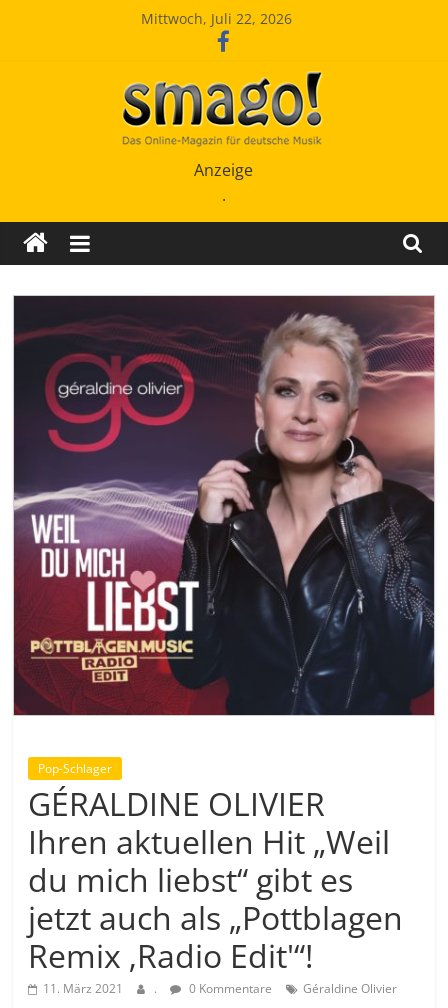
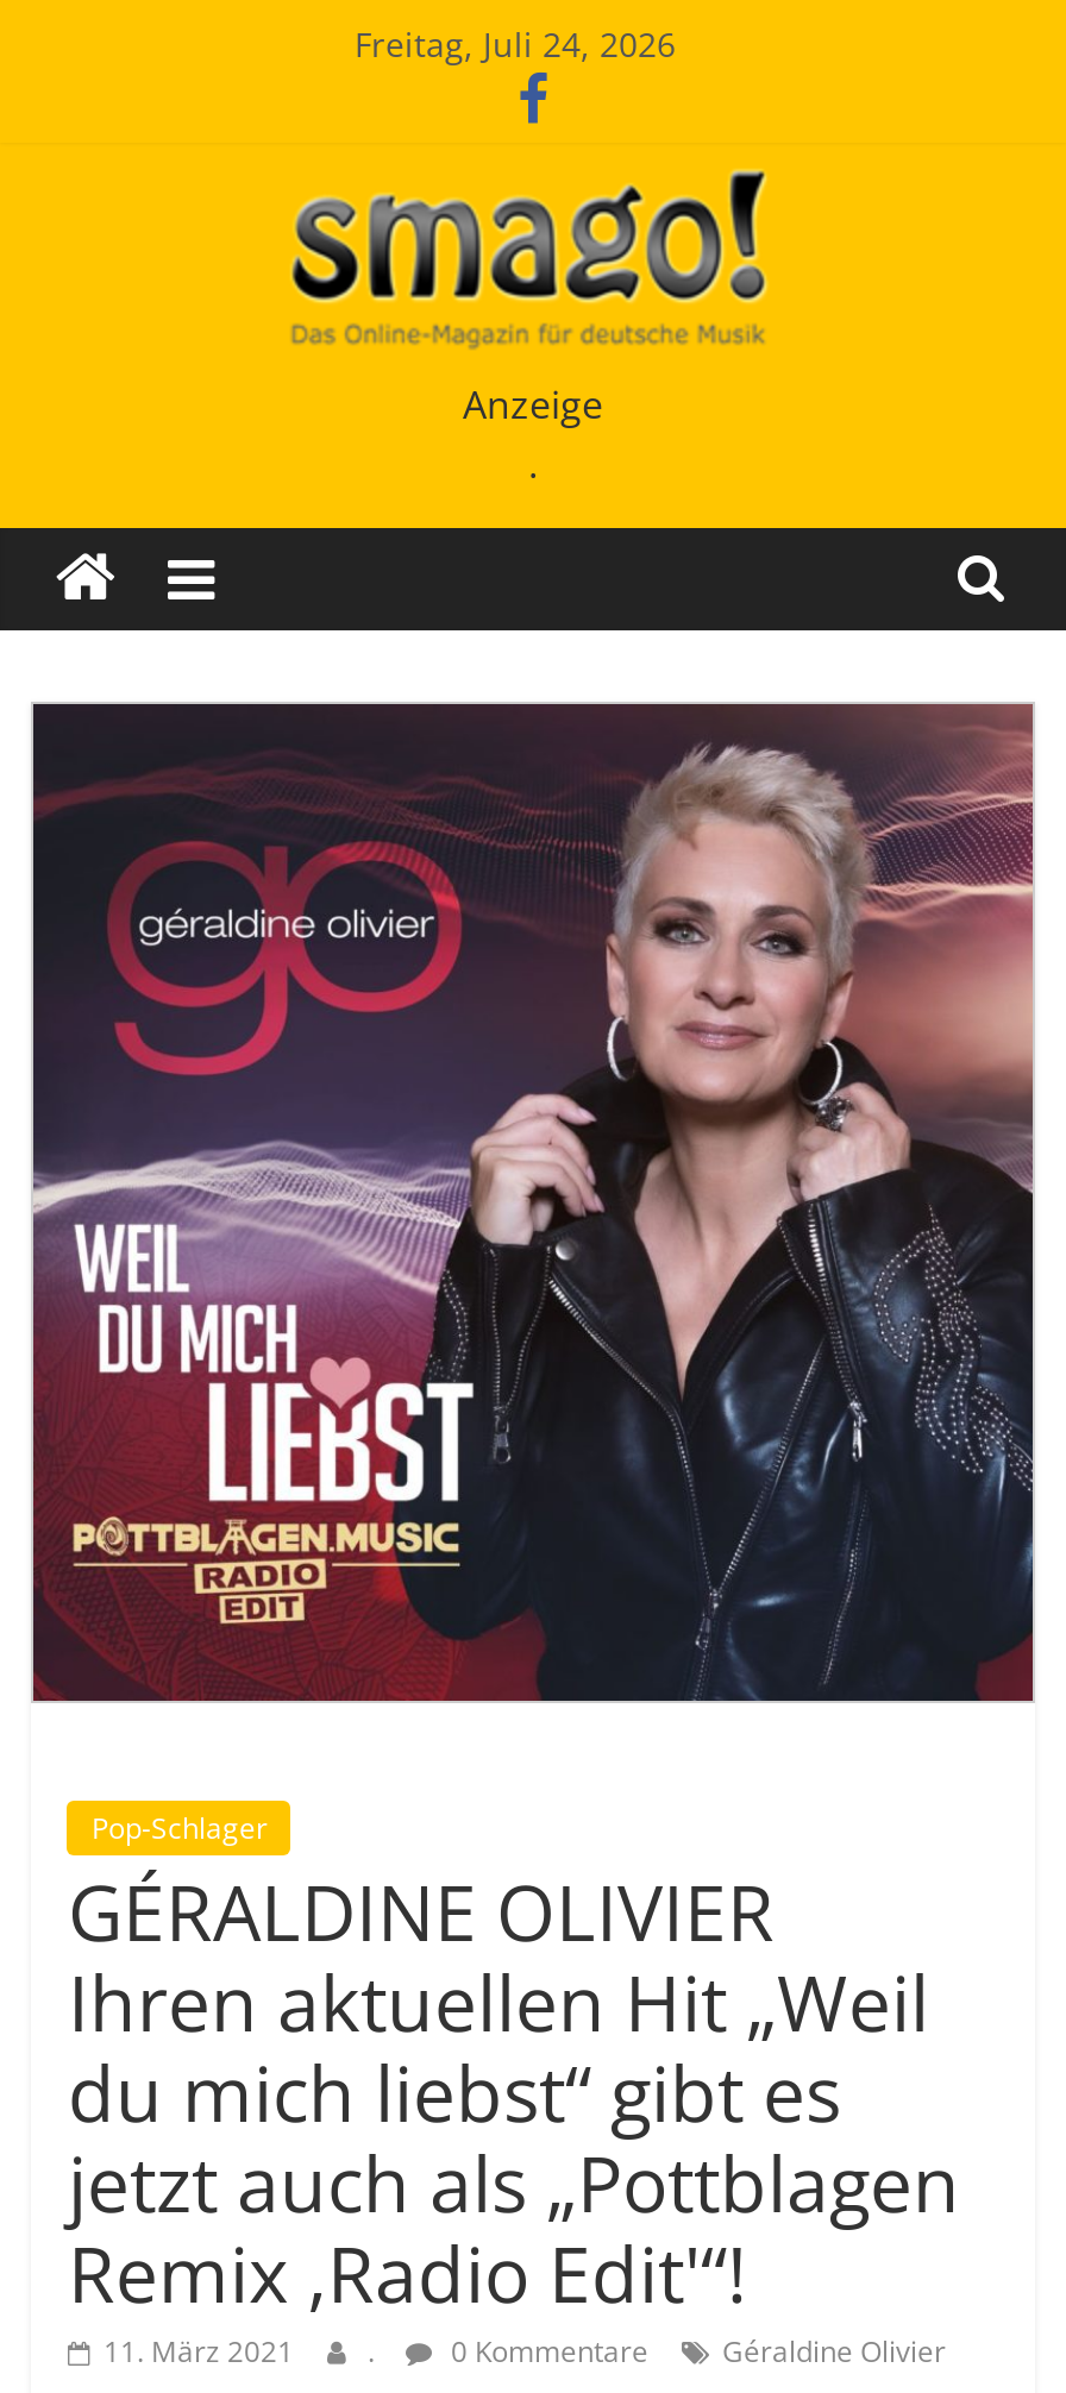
- Mittwoch, Juli 22, 2026
+ Freitag, Juli 24, 2026
